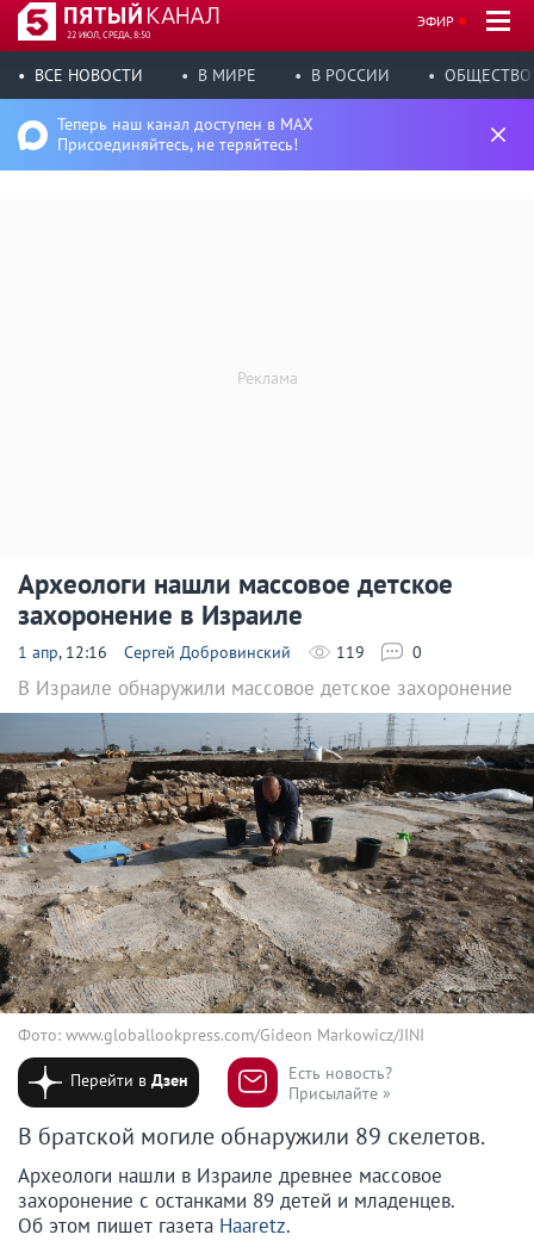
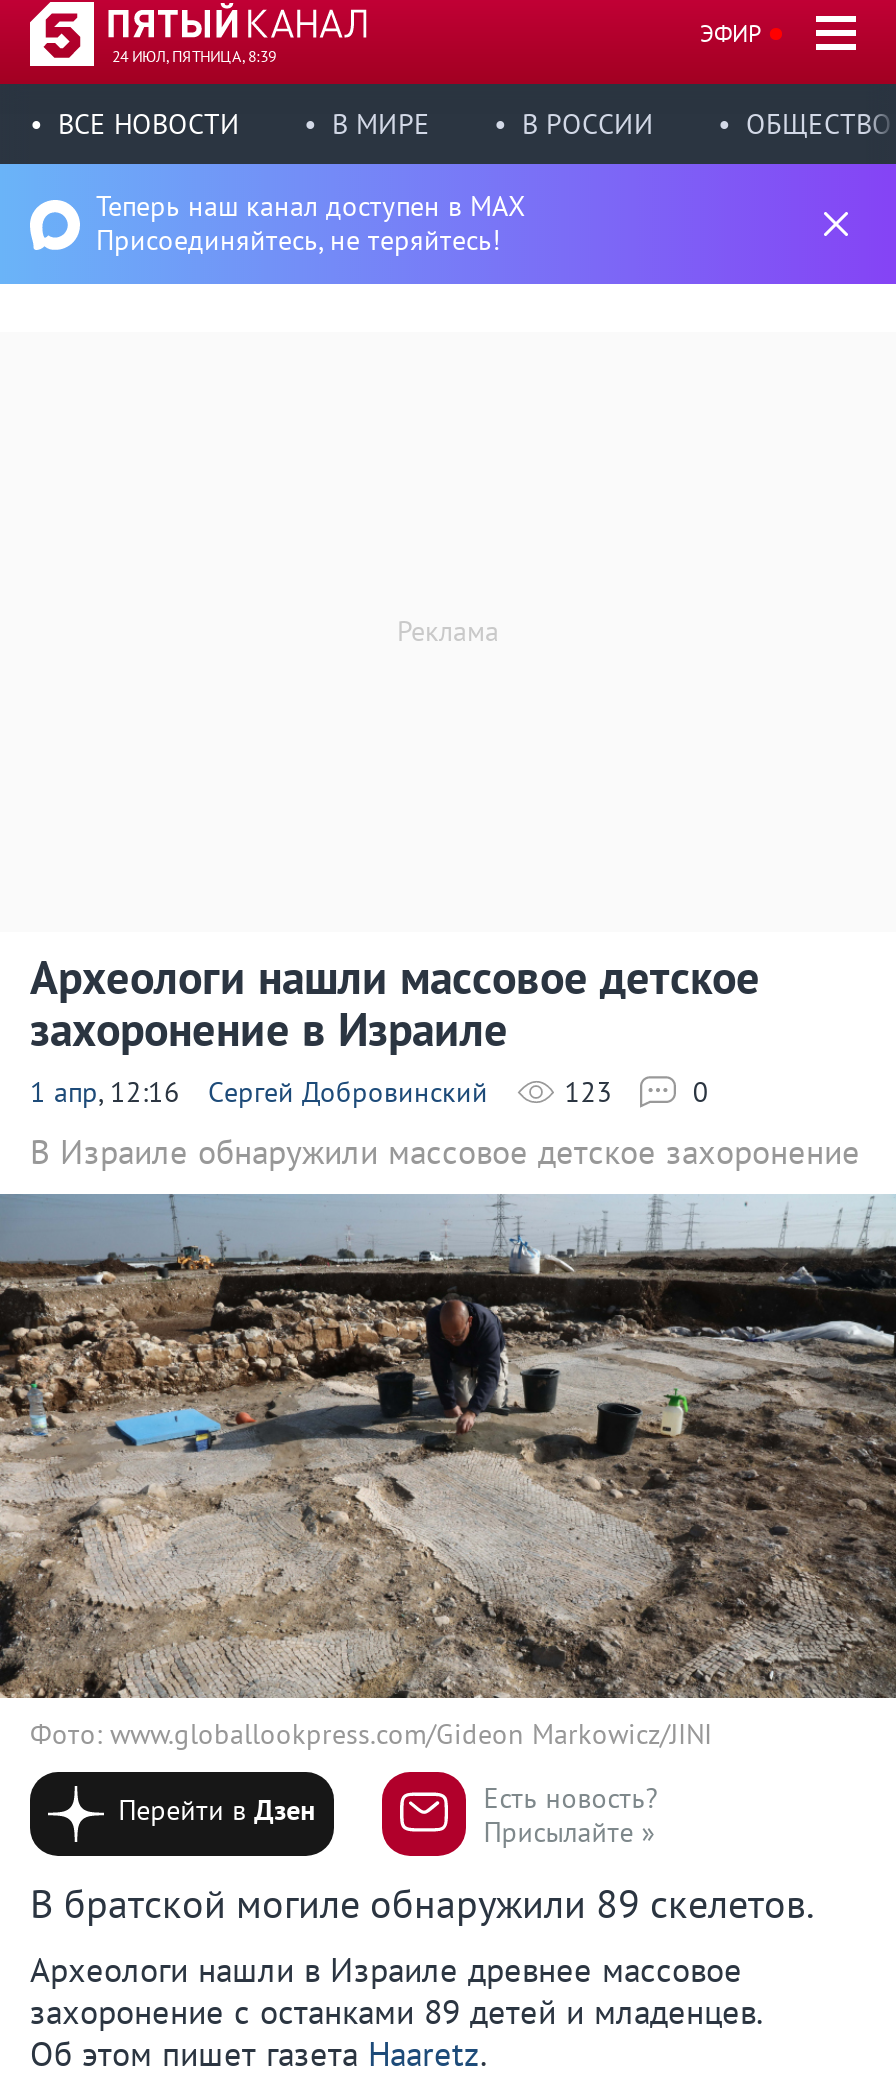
- 22 ИЮЛ, СРЕДА, 8:50
+ 24 ИЮЛ, ПЯТНИЦА, 8:39

- 119
+ 123
